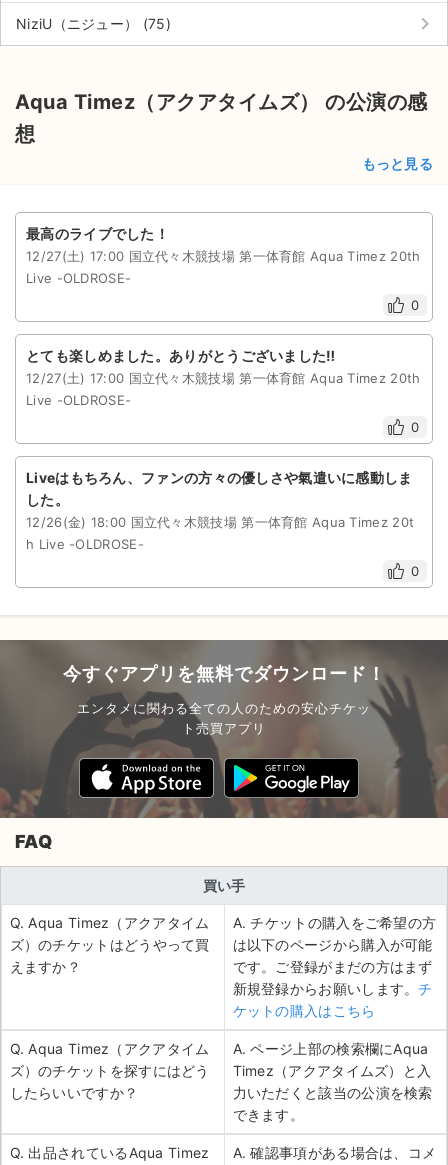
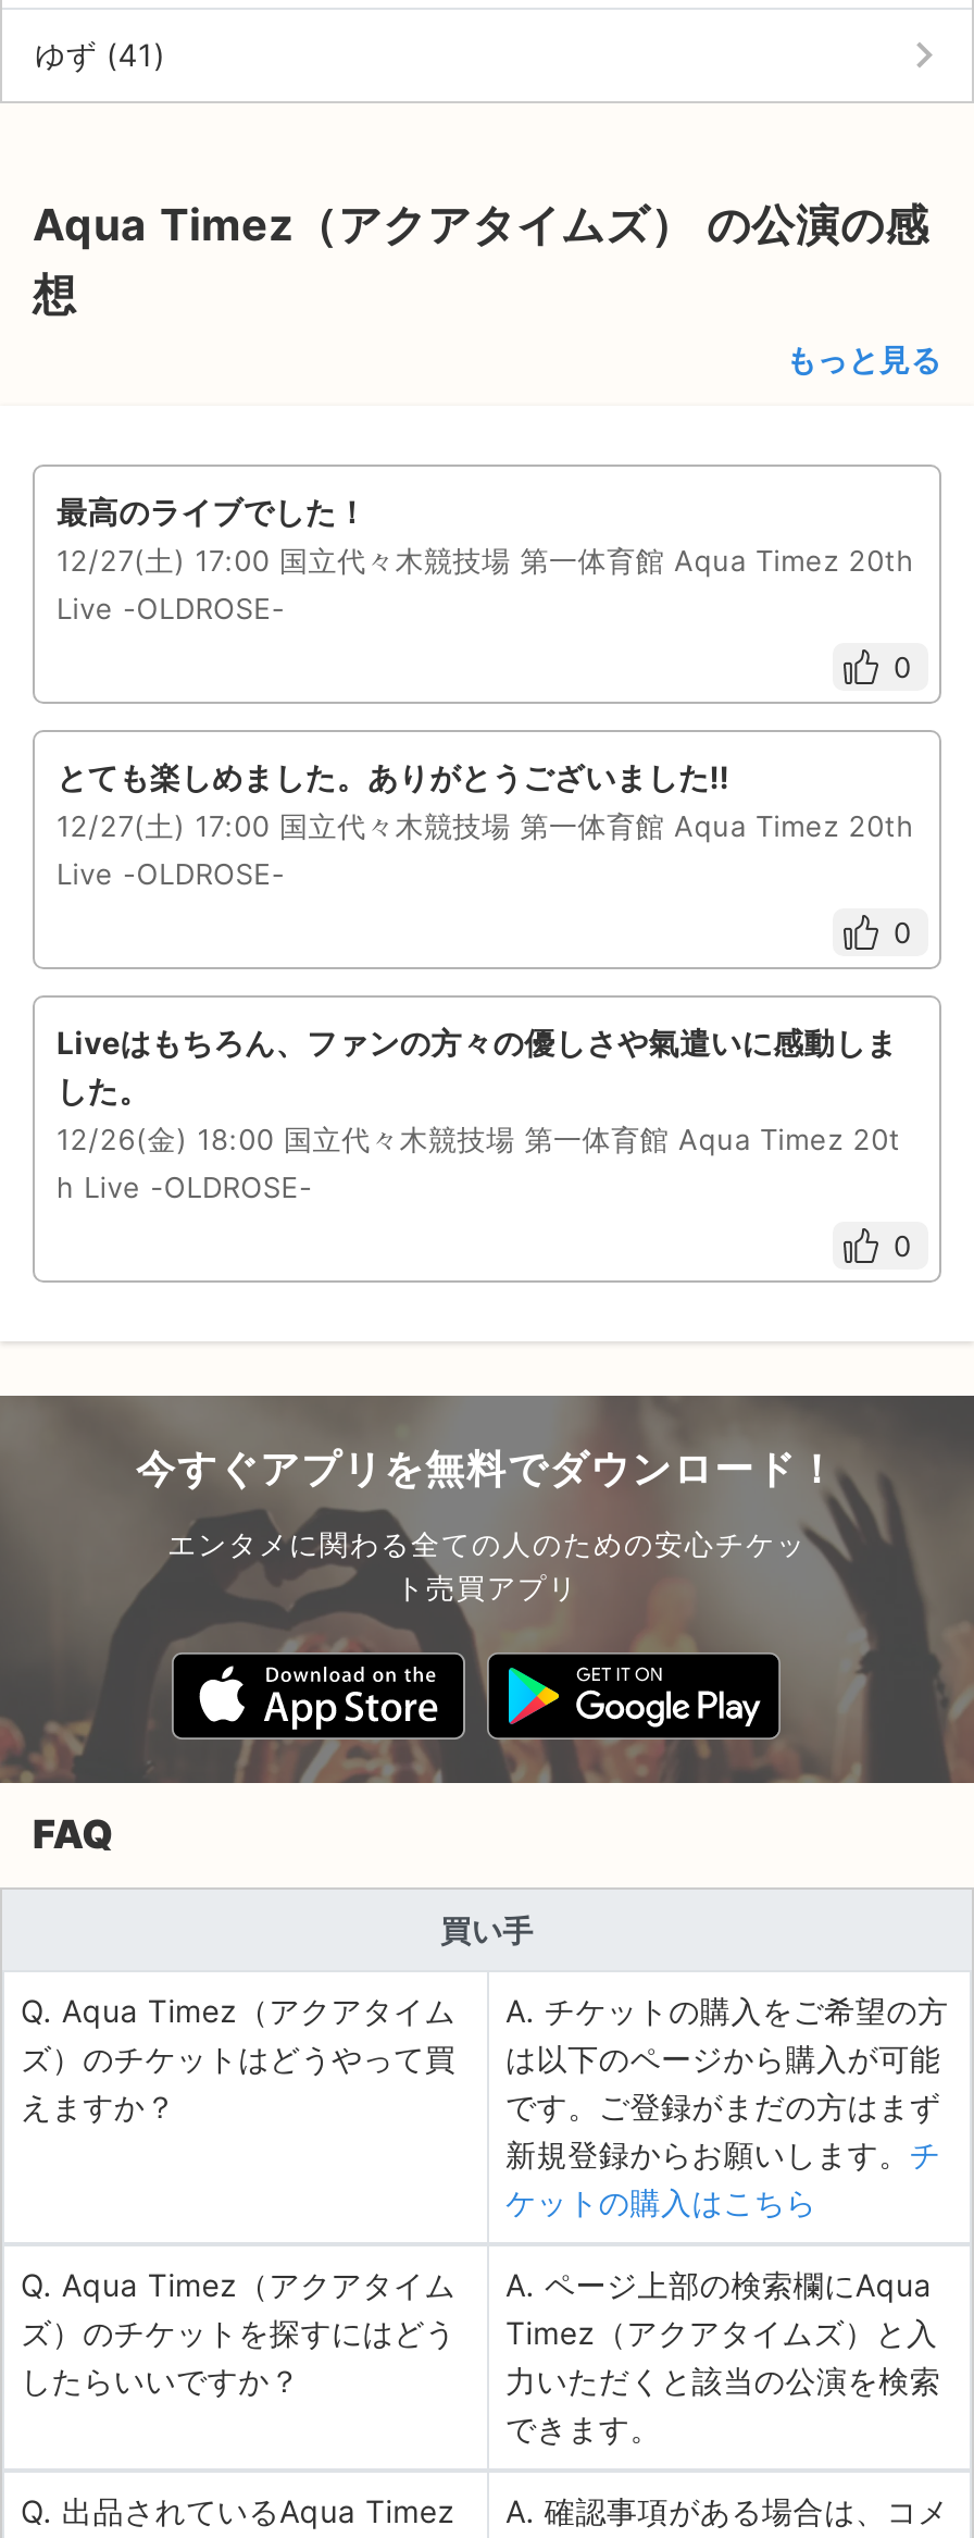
- NiziU（ニジュー） (75)
+ ゆず (41)
